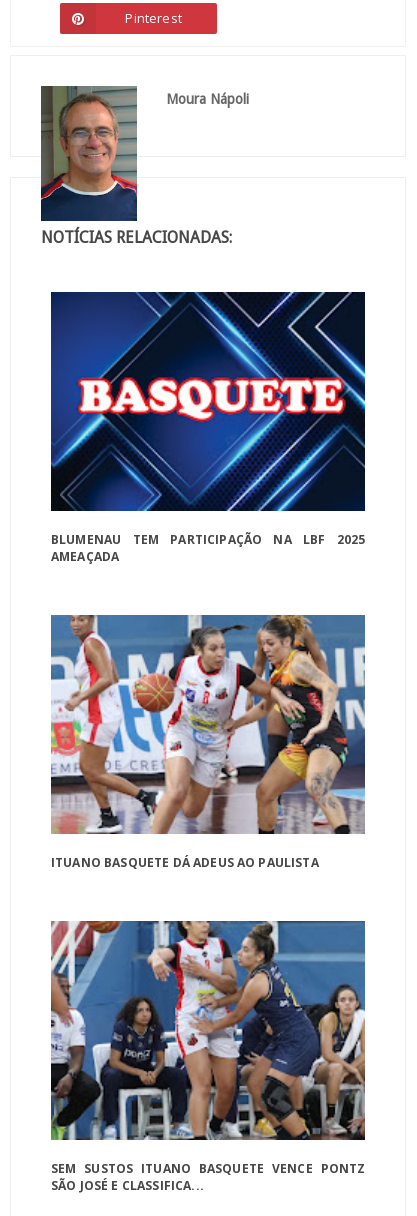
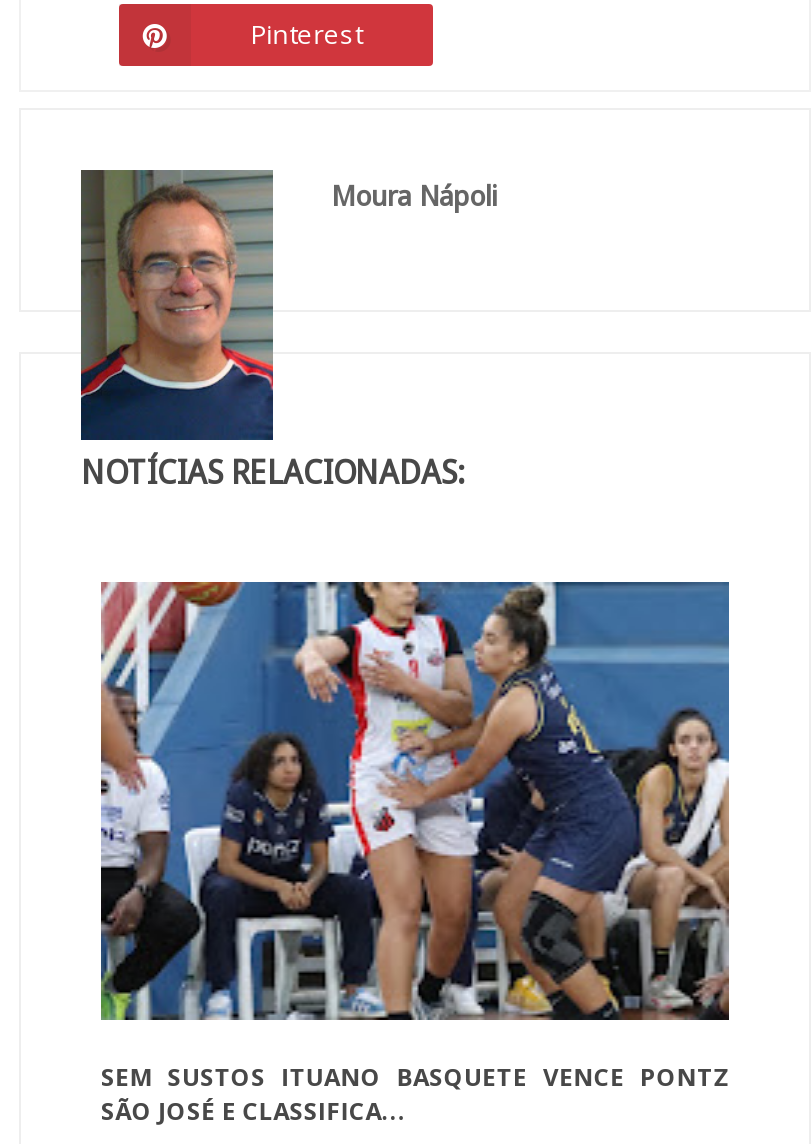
- [image]
- BLUMENAU TEM PARTICIPAÇÃO NA LBF 2025
- AMEAÇADA

- [image]
- ITUANO BASQUETE DÁ ADEUS AO PAULISTA
